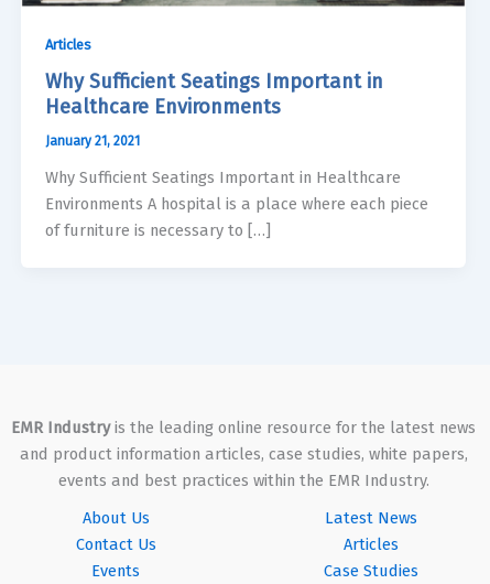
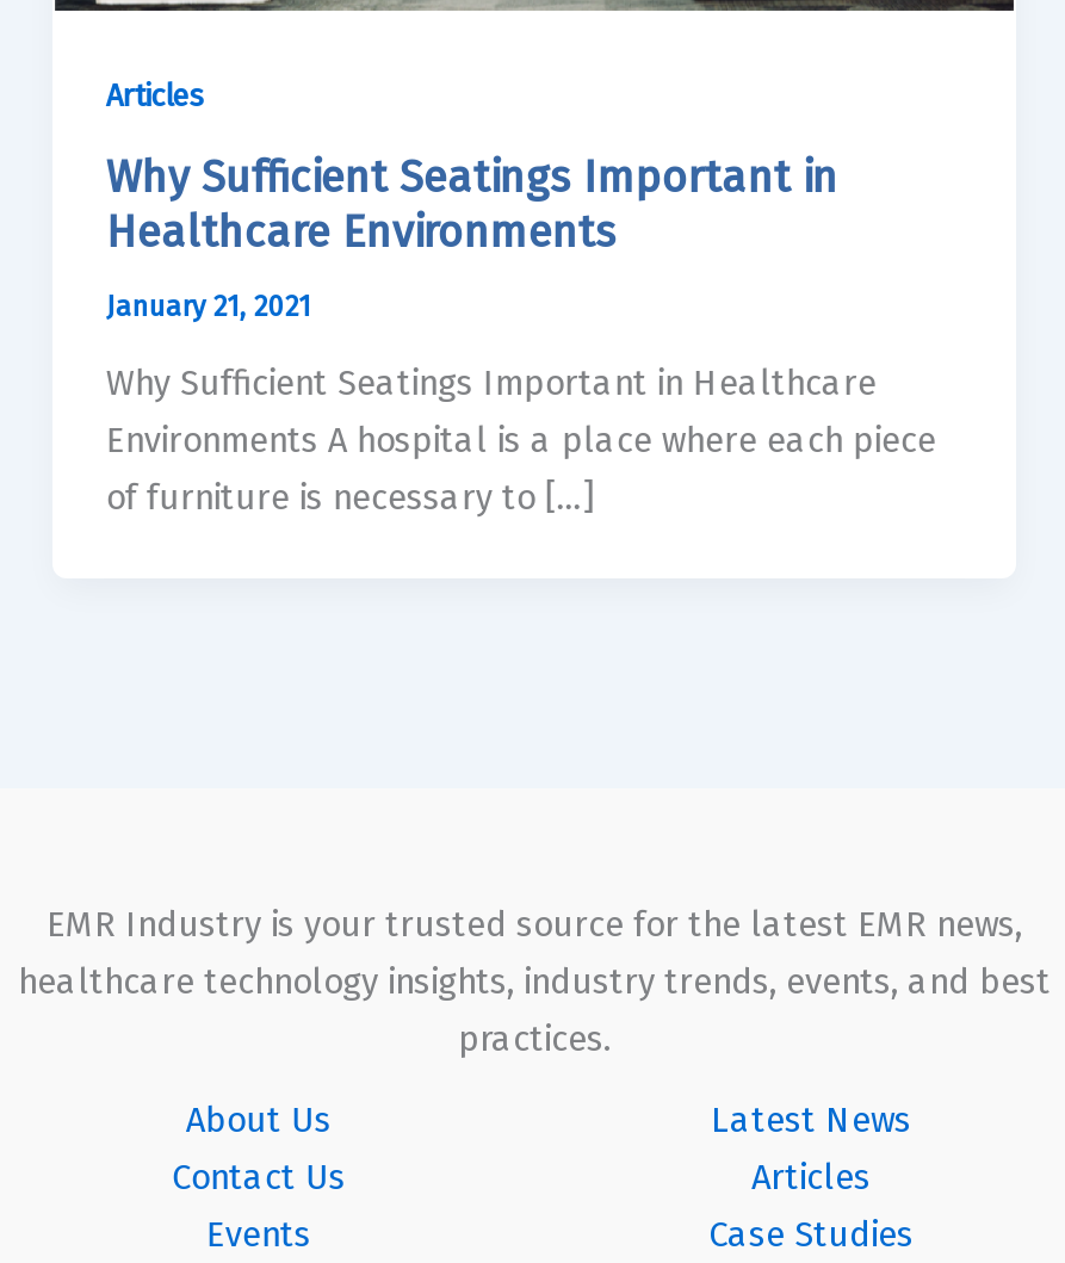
- EMR Industry is the leading online resource for the latest news
- and product information articles, case studies, white papers,
- events and best practices within the EMR Industry.
+ EMR Industry is your trusted source for the latest EMR news,
+ healthcare technology insights, industry trends, events, and best
+ practices.
